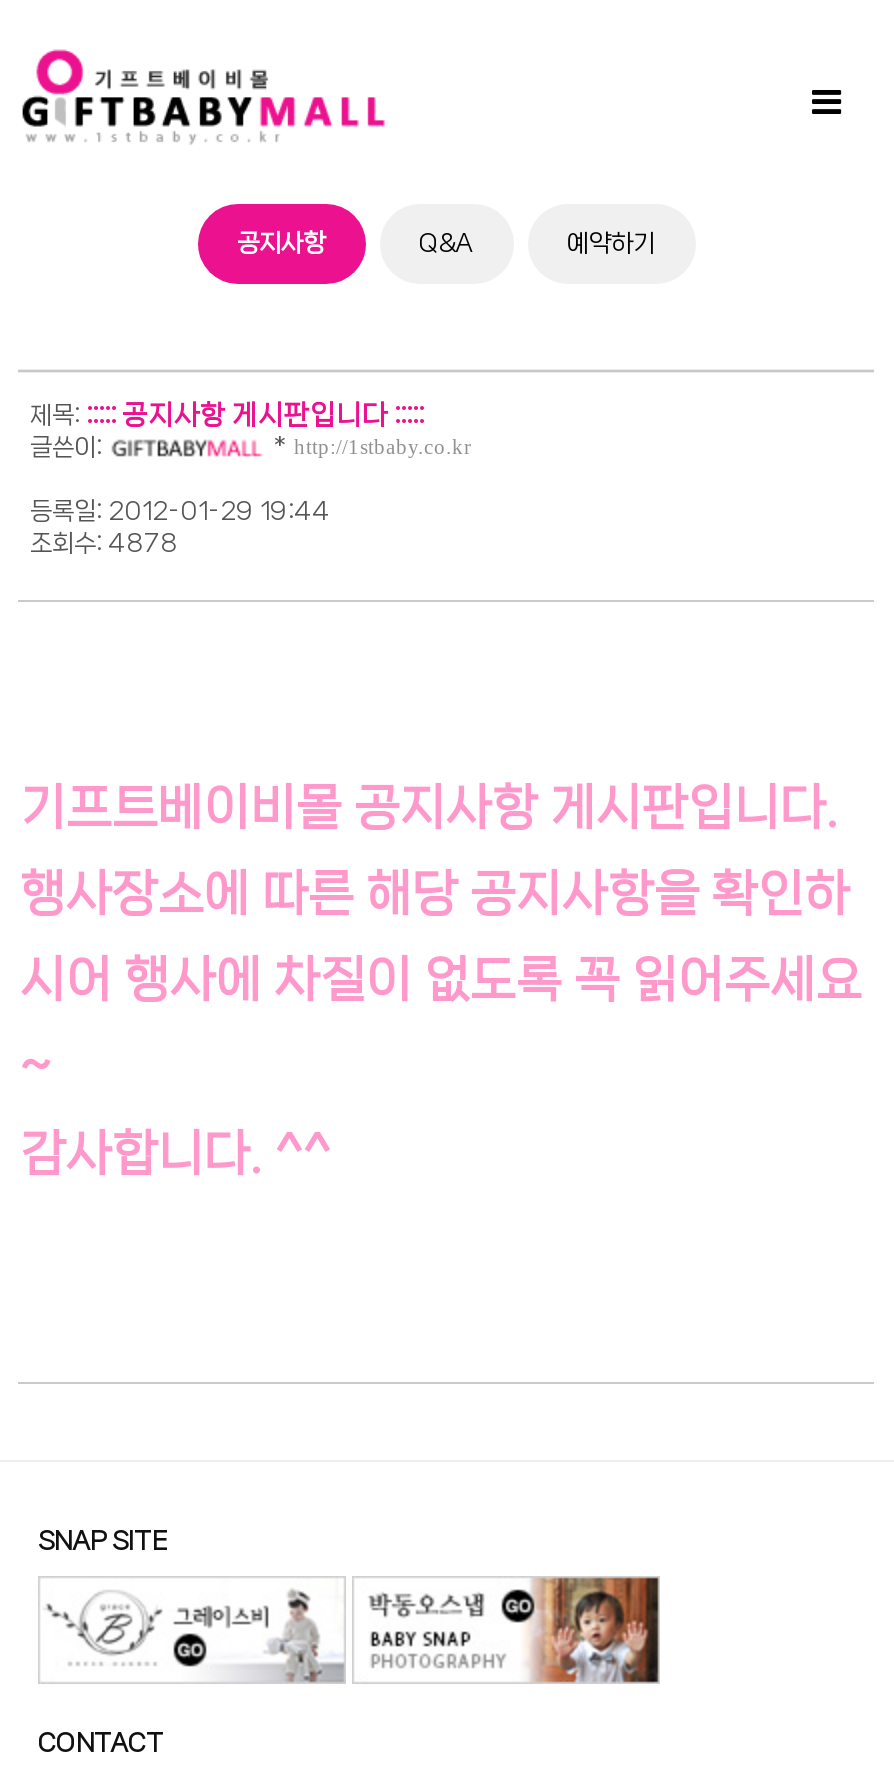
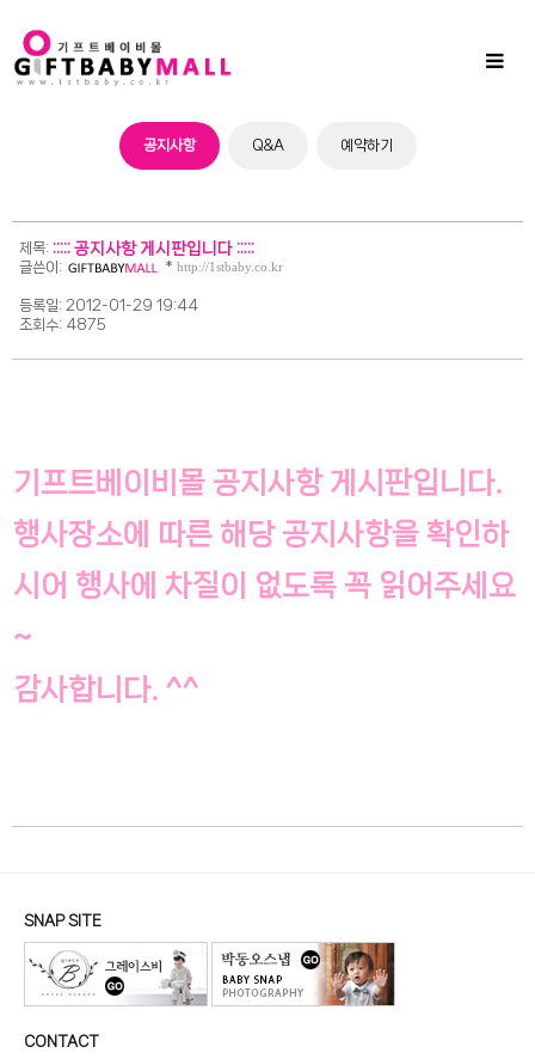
- 조회수: 4878
+ 조회수: 4875
